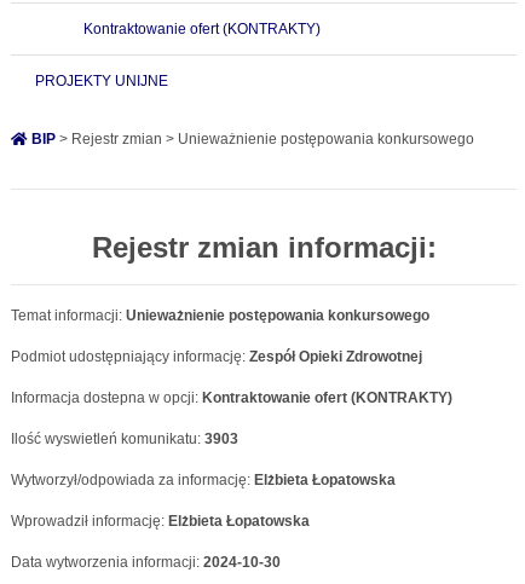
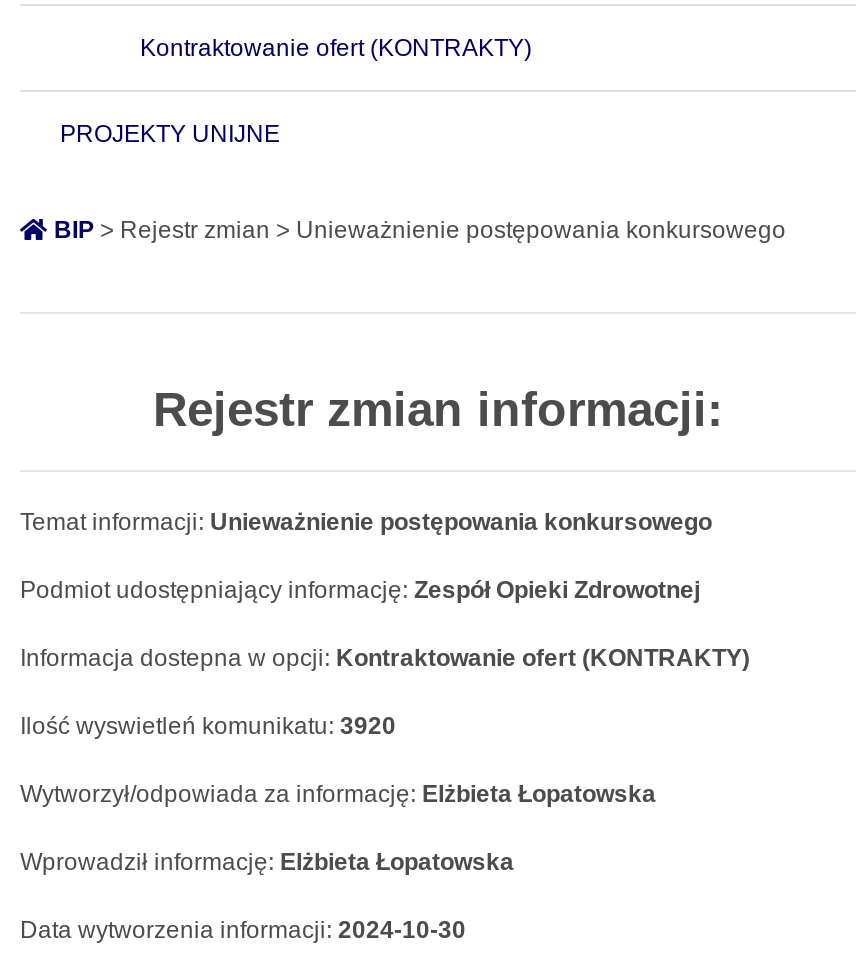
- Ilość wyswietleń komunikatu: 3903
+ Ilość wyswietleń komunikatu: 3920
